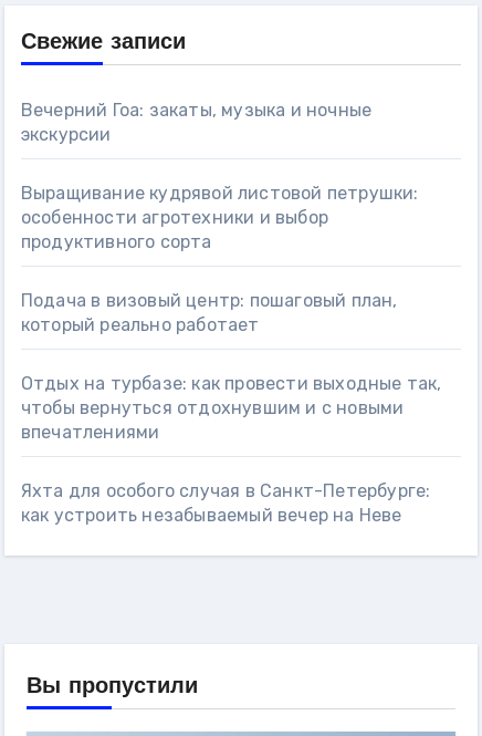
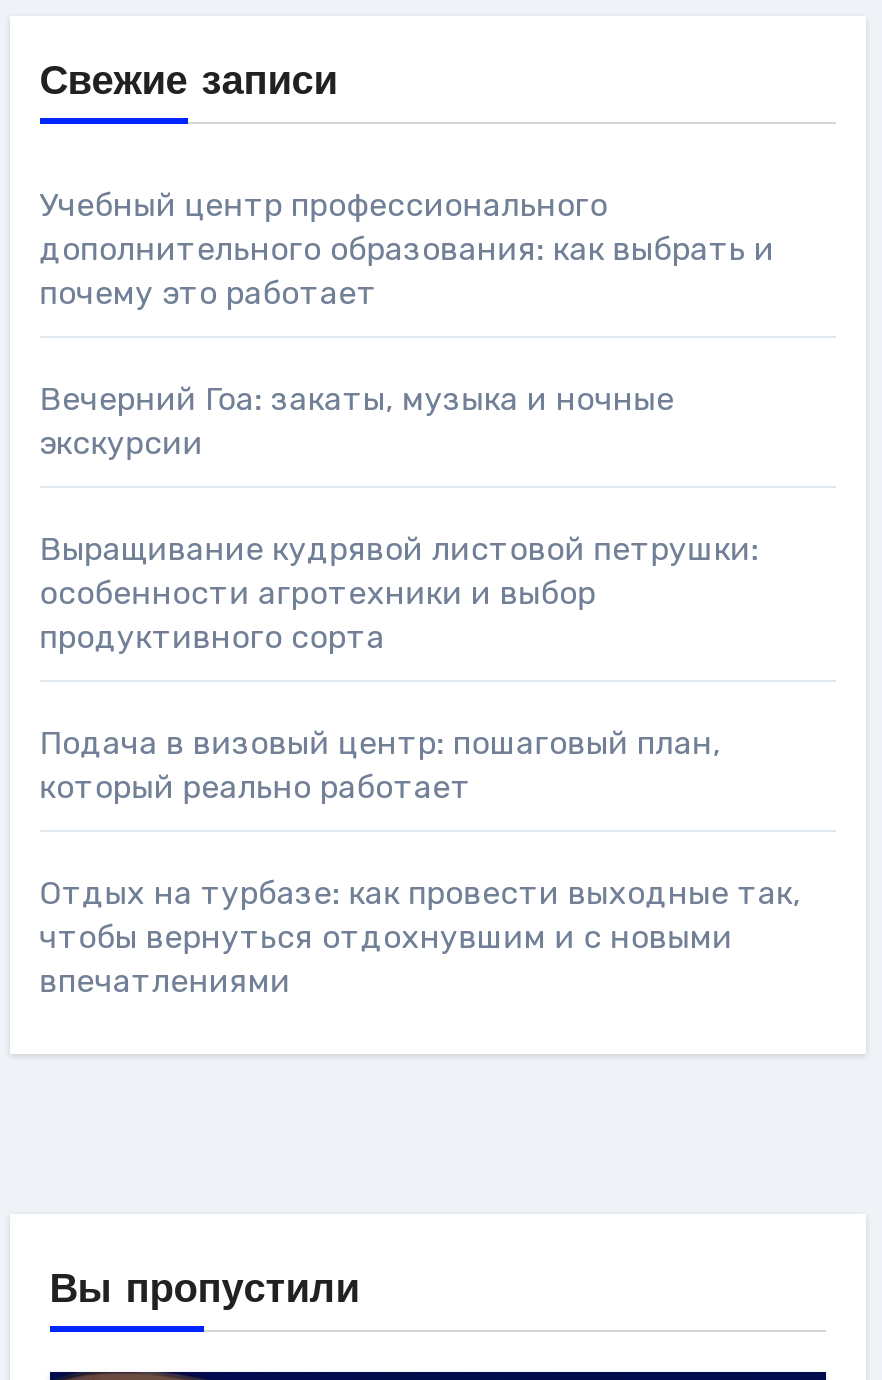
+ Учебный центр профессионального
+ дополнительного образования: как выбрать и
+ почему это работает

moved down: Вечерний Гоа: закаты, музыка и ночные | экскурсии | Выращивание кудрявой листовой петрушки: | ... | чтобы вернуться отдохнувшим и с новыми | впечатлениями

- Яхта для особого случая в Санкт-Петербурге:
- как устроить незабываемый вечер на Неве
